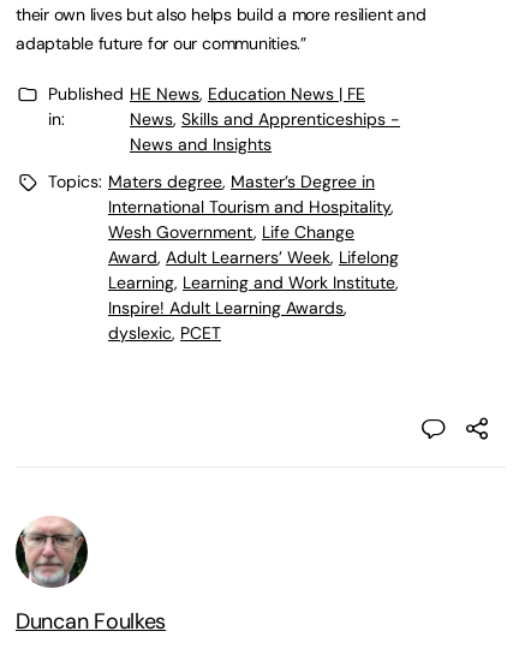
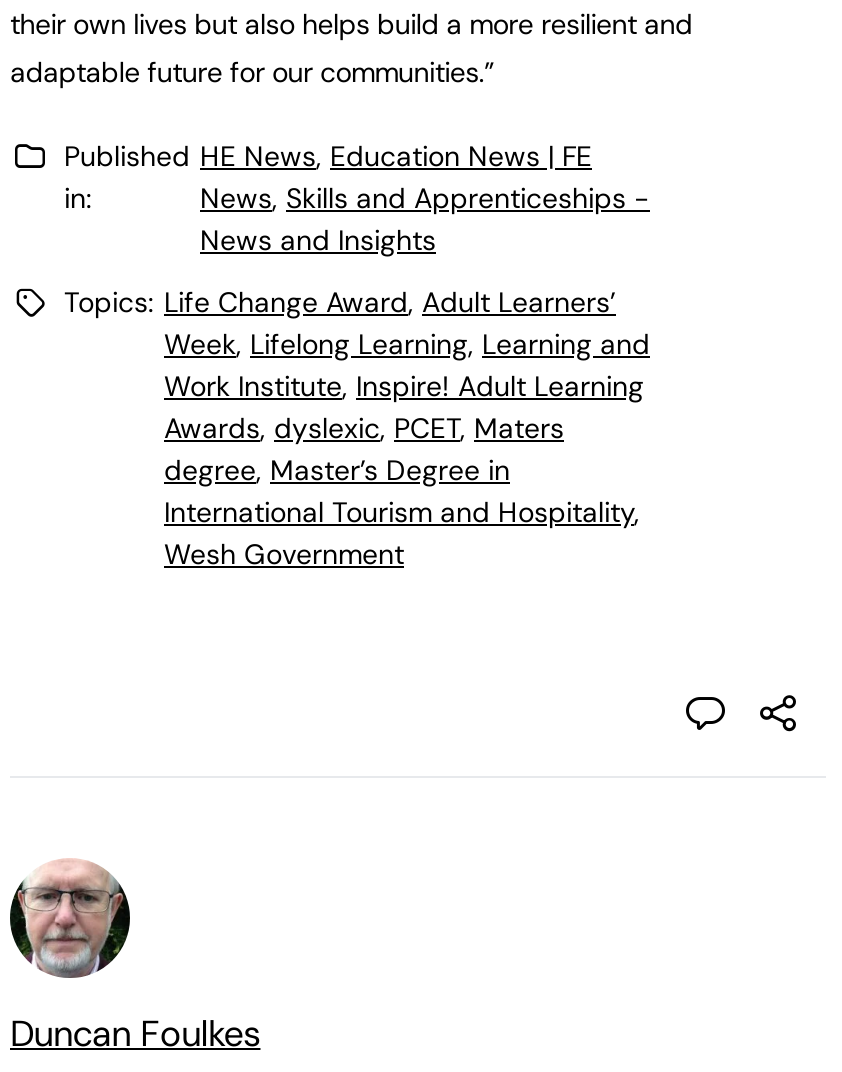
- Topics: Maters degree, Master’s Degree in
+ Topics: Life Change Award, Adult Learners’
+ Week, Lifelong Learning, Learning and
+ Work Institute, Inspire! Adult Learning
+ Awards, dyslexic, PCET, Maters
+ degree, Master’s Degree in

moved down: International Tourism and Hospitality,

- Wesh Government, Life Change
- Award, Adult Learners’ Week, Lifelong
- Learning, Learning and Work Institute,
- Inspire! Adult Learning Awards,
- dyslexic, PCET
+ Wesh Government
